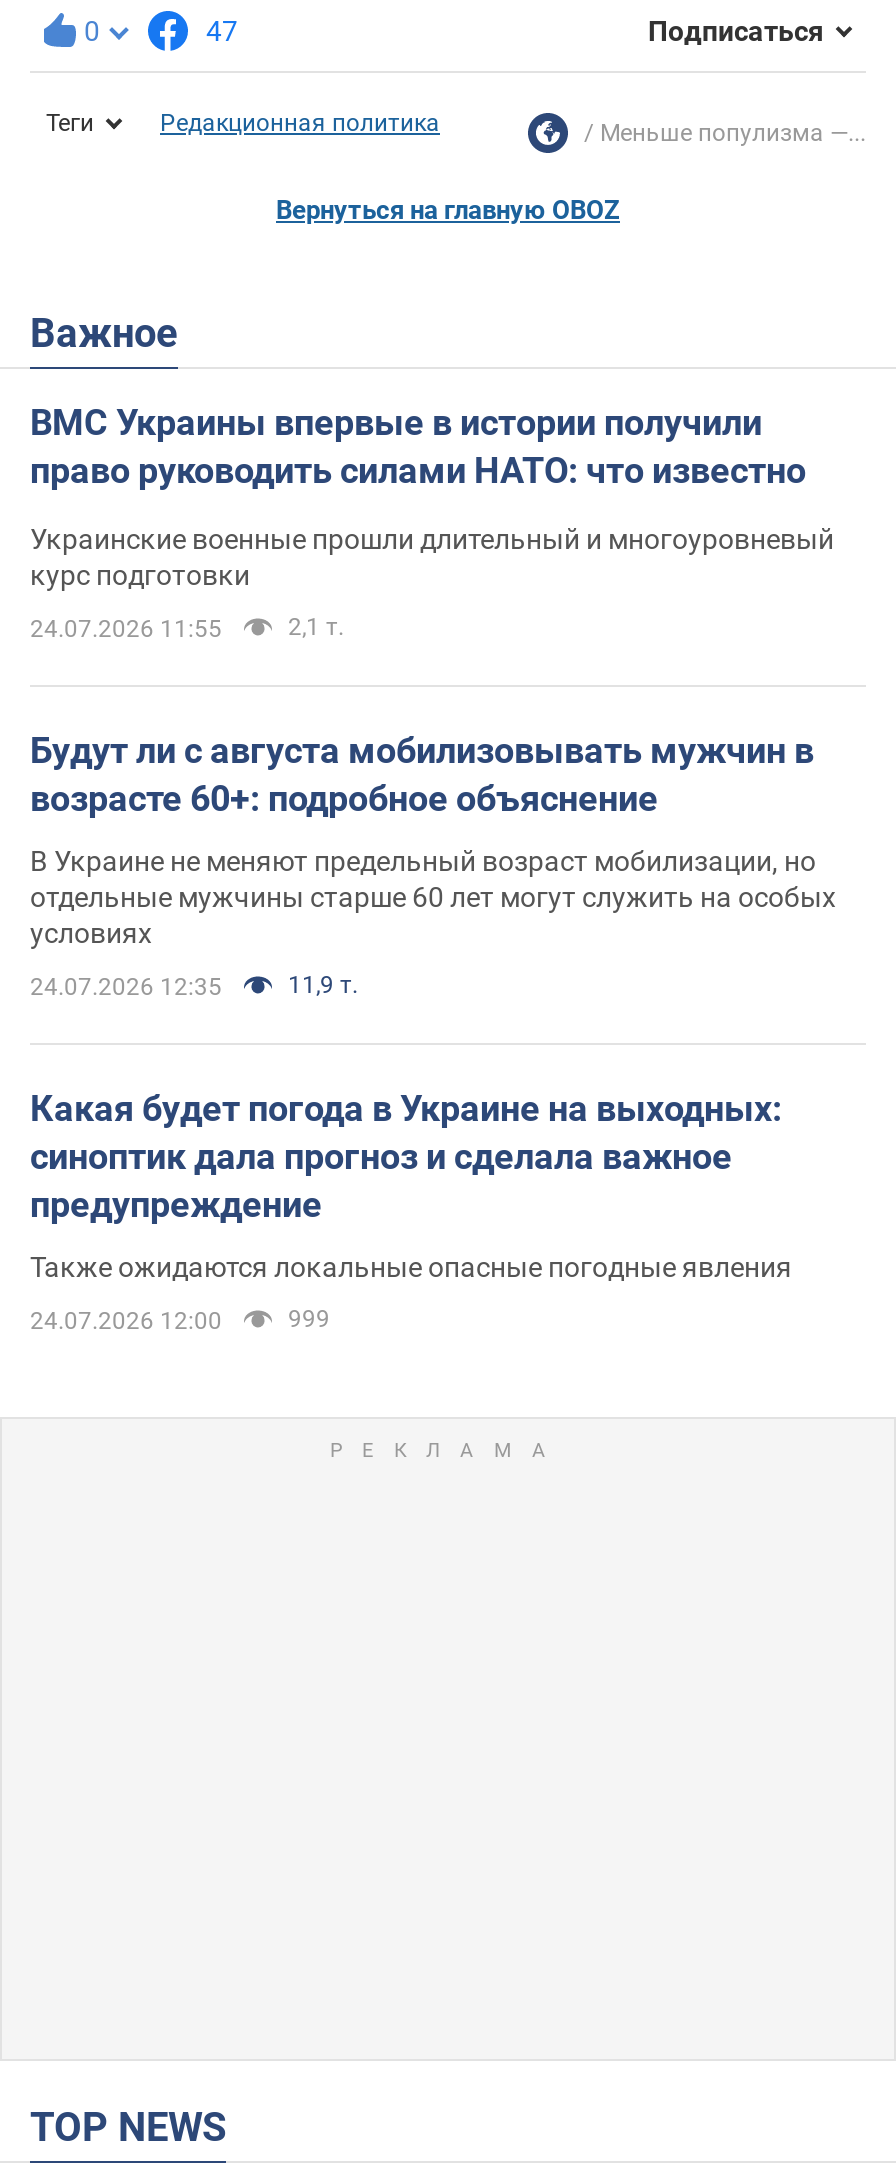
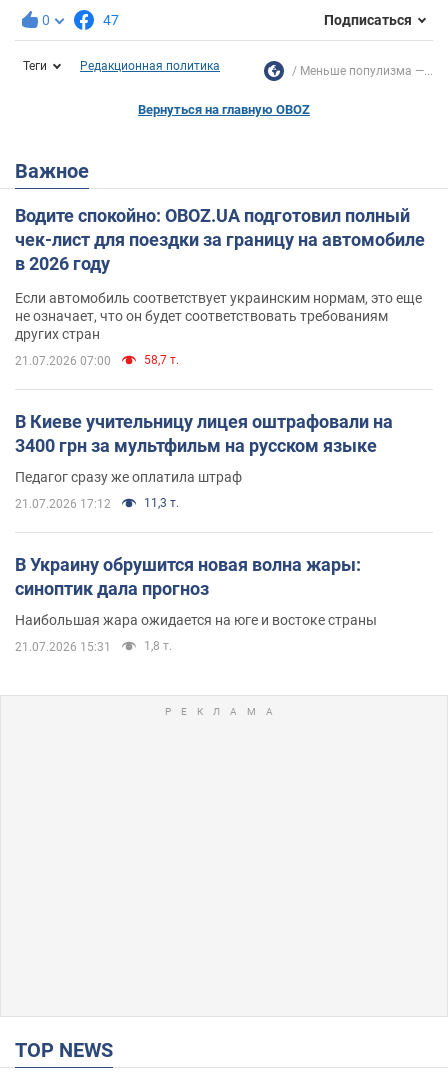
- ВМС Украины впервые в истории получили
- право руководить силами НАТО: что известно
+ Водите спокойно: OBOZ.UA подготовил полный
+ чек-лист для поездки за границу на автомобиле
+ в 2026 году

- Украинские военные прошли длительный и многоуровневый
- курс подготовки
+ Если автомобиль соответствует украинским нормам, это еще
+ не означает, что он будет соответствовать требованиям
+ других стран

- 24.07.2026 11:55
- 2,1 т.
+ 21.07.2026 07:00
+ 58,7 т.

- Будут ли с августа мобилизовывать мужчин в
- возрасте 60+: подробное объяснение
+ В Киеве учительницу лицея оштрафовали на
+ 3400 грн за мультфильм на русском языке

- В Украине не меняют предельный возраст мобилизации, но
- отдельные мужчины старше 60 лет могут служить на особых
- условиях
+ Педагог сразу же оплатила штраф

- 24.07.2026 12:35
- 11,9 т.
+ 21.07.2026 17:12
+ 11,3 т.

- Какая будет погода в Украине на выходных:
- синоптик дала прогноз и сделала важное
- предупреждение
+ В Украину обрушится новая волна жары:
+ синоптик дала прогноз

- Также ожидаются локальные опасные погодные явления
+ Наибольшая жара ожидается на юге и востоке страны

- 24.07.2026 12:00
- 999
+ 21.07.2026 15:31
+ 1,8 т.
